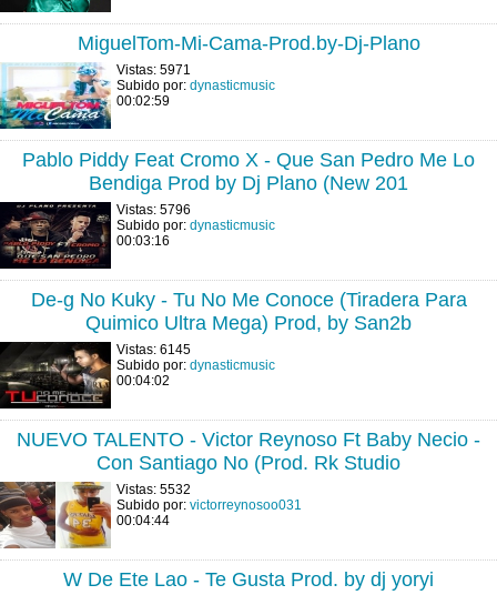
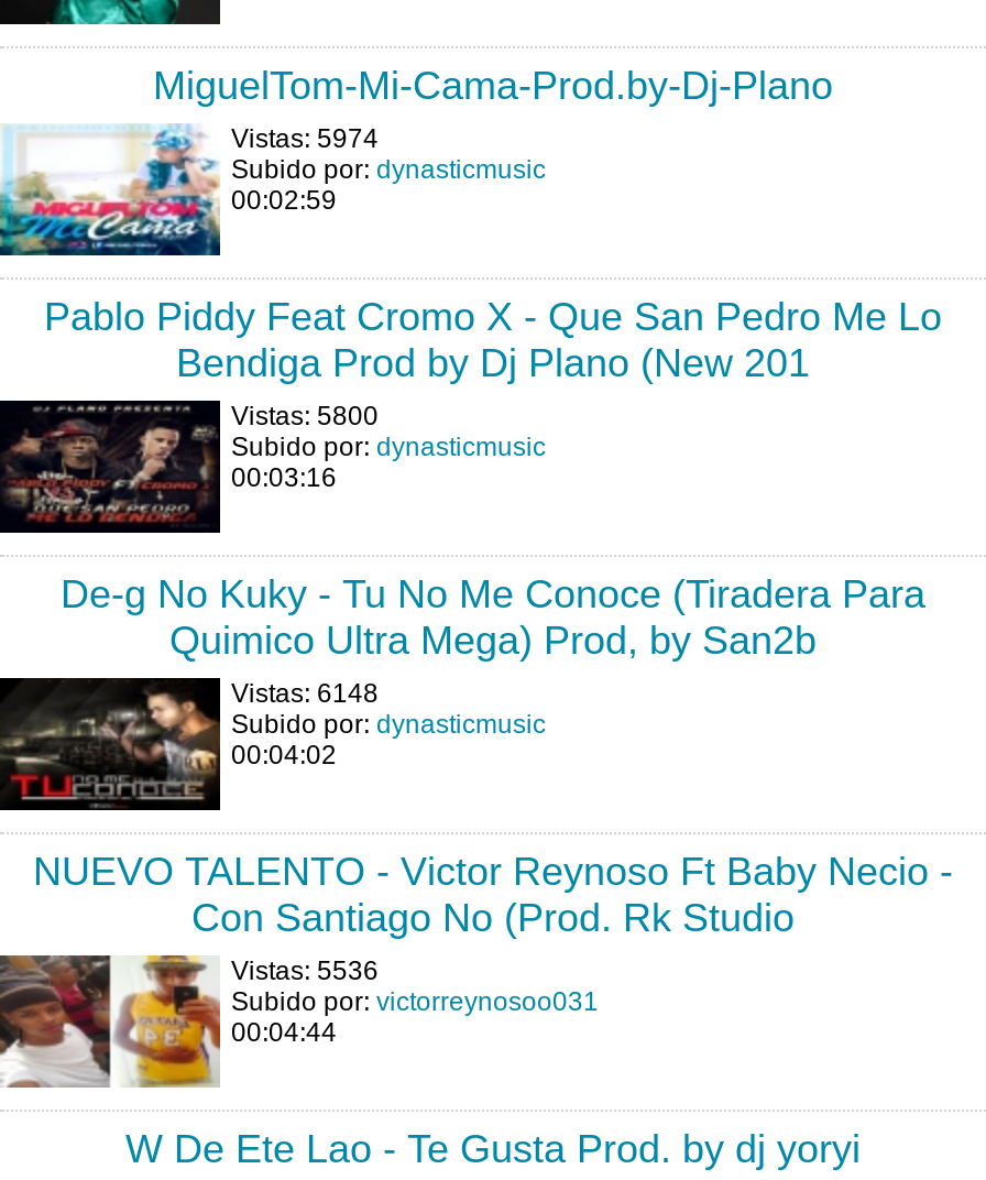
- Vistas: 5971
+ Vistas: 5974

- Vistas: 5796
+ Vistas: 5800

- Vistas: 6145
+ Vistas: 6148

- Vistas: 5532
+ Vistas: 5536
